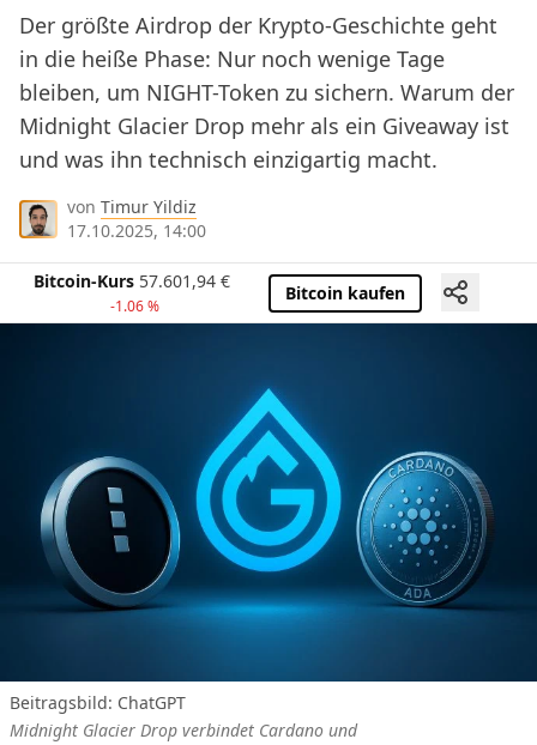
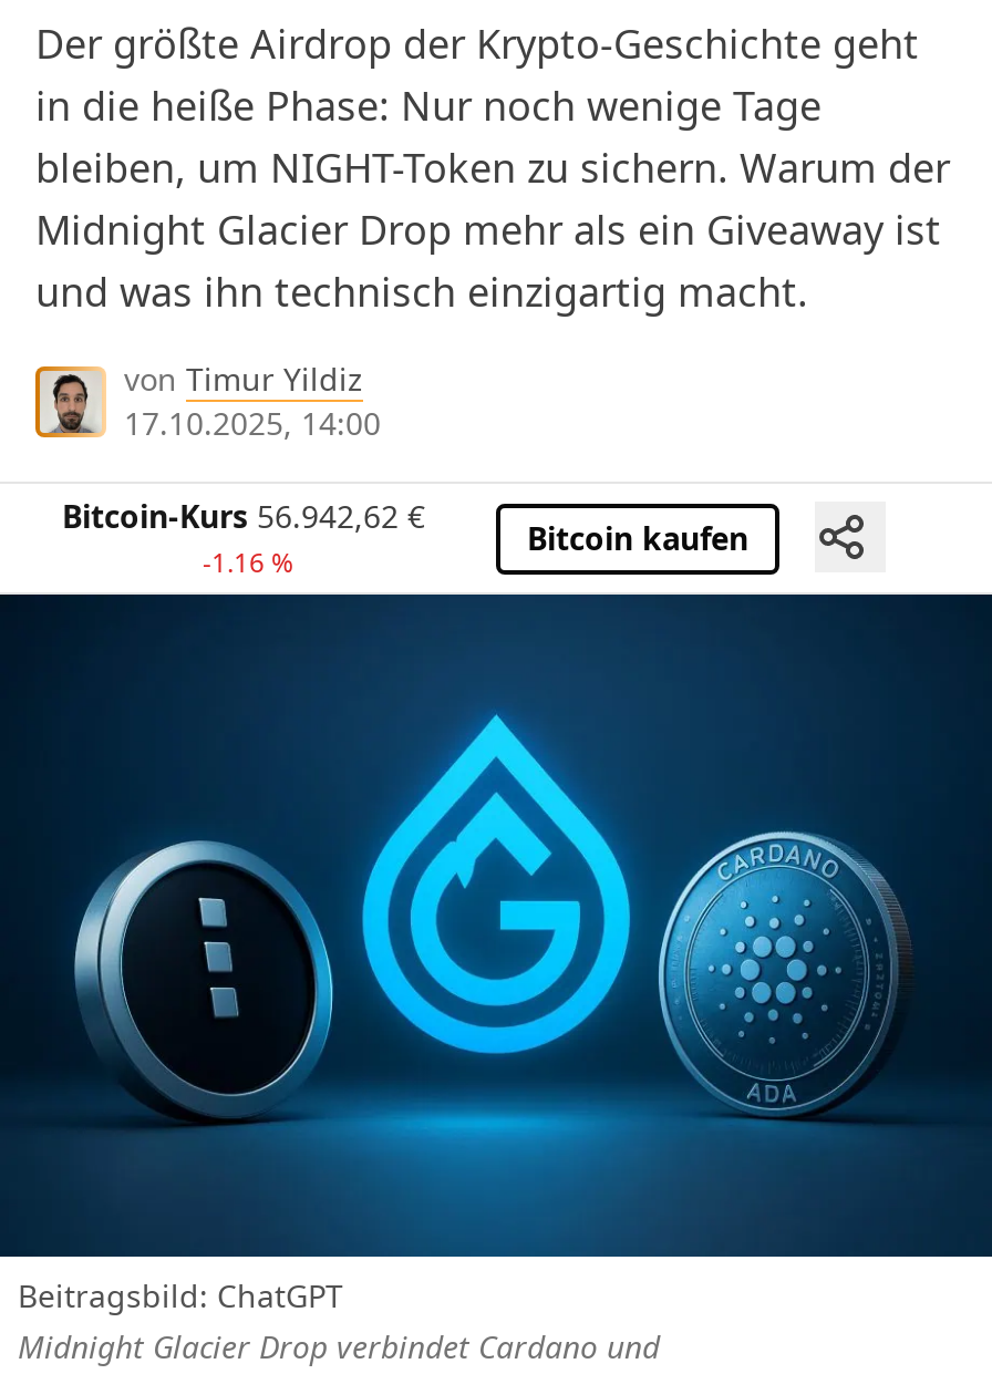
- Bitcoin-Kurs 57.601,94 €
+ Bitcoin-Kurs 56.942,62 €

- -1.06 %
+ -1.16 %
